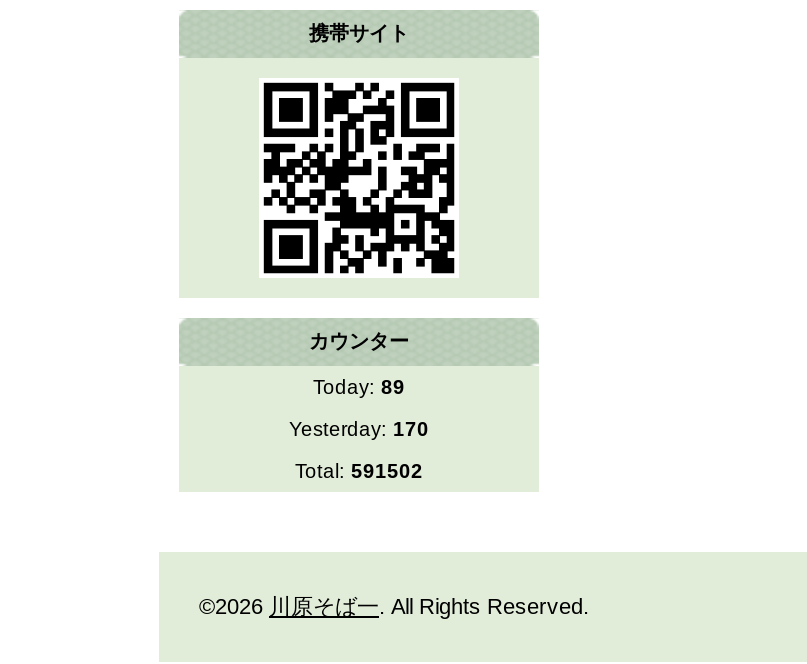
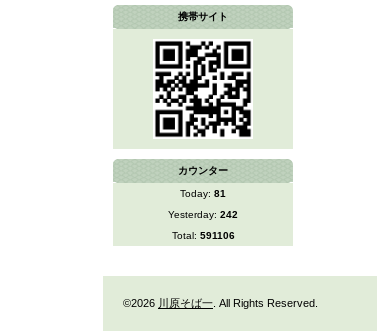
- Today: 89
+ Today: 81

- Yesterday: 170
+ Yesterday: 242

- Total: 591502
+ Total: 591106
